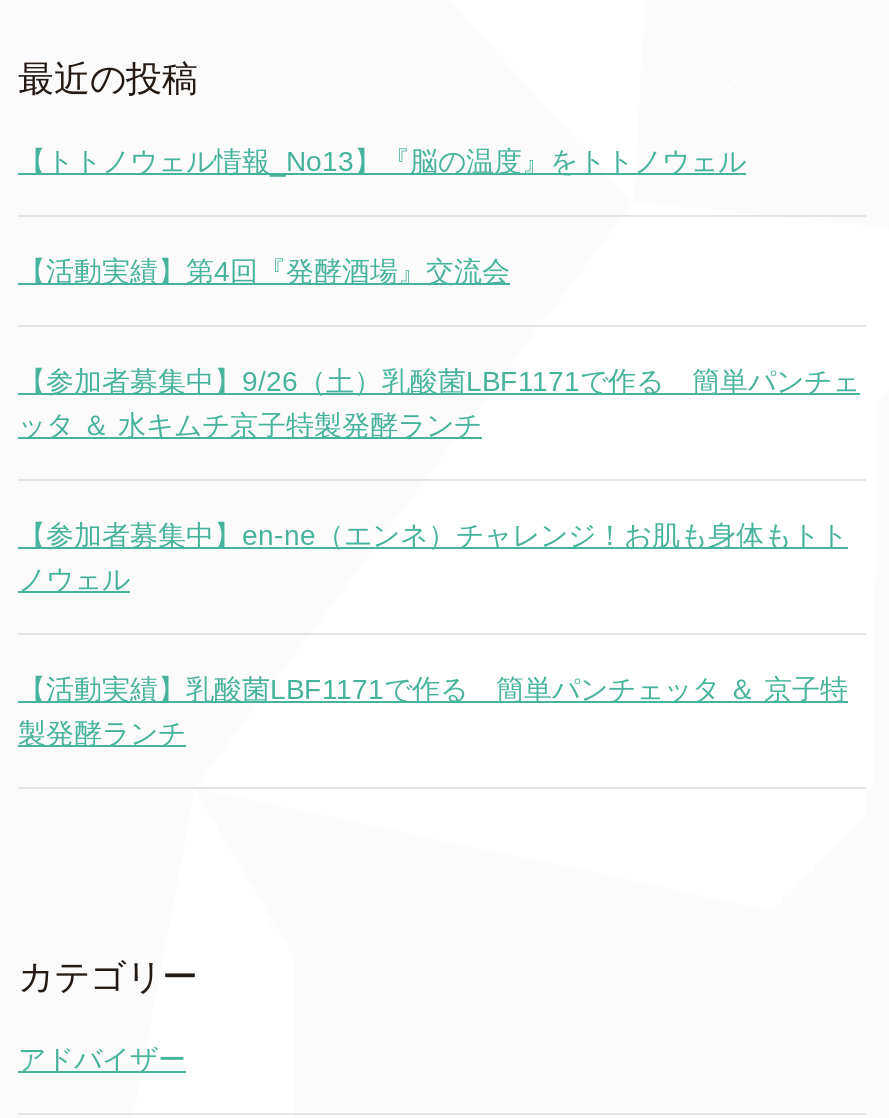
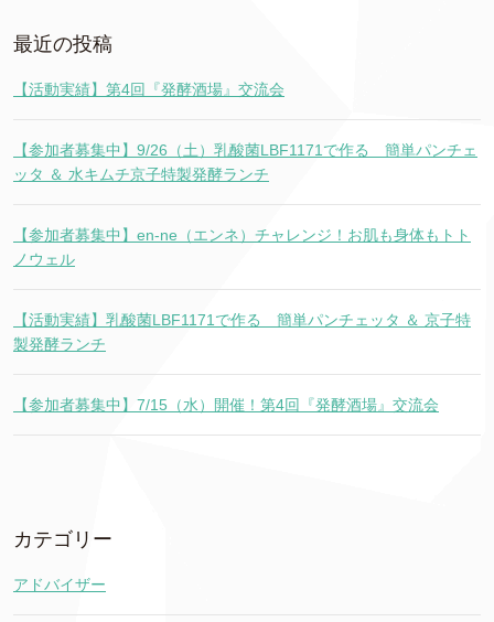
- 【トトノウェル情報_No13】『脳の温度』をトトノウェル

moved up: 【活動実績】第4回『発酵酒場』交流会 | 【参加者募集中】9/26（土）乳酸菌LBF1171で作る 簡単パンチェ | ッタ ＆ 水キムチ京子特製発酵ランチ | 【参加者募集中】en-ne（エンネ）チャレンジ！お肌も身体もトト | ノウェル | 【活動実績】乳酸菌LBF1171で作る 簡単パンチェッタ ＆ 京子特 | 製発酵ランチ

+ 【参加者募集中】7/15（水）開催！第4回『発酵酒場』交流会
